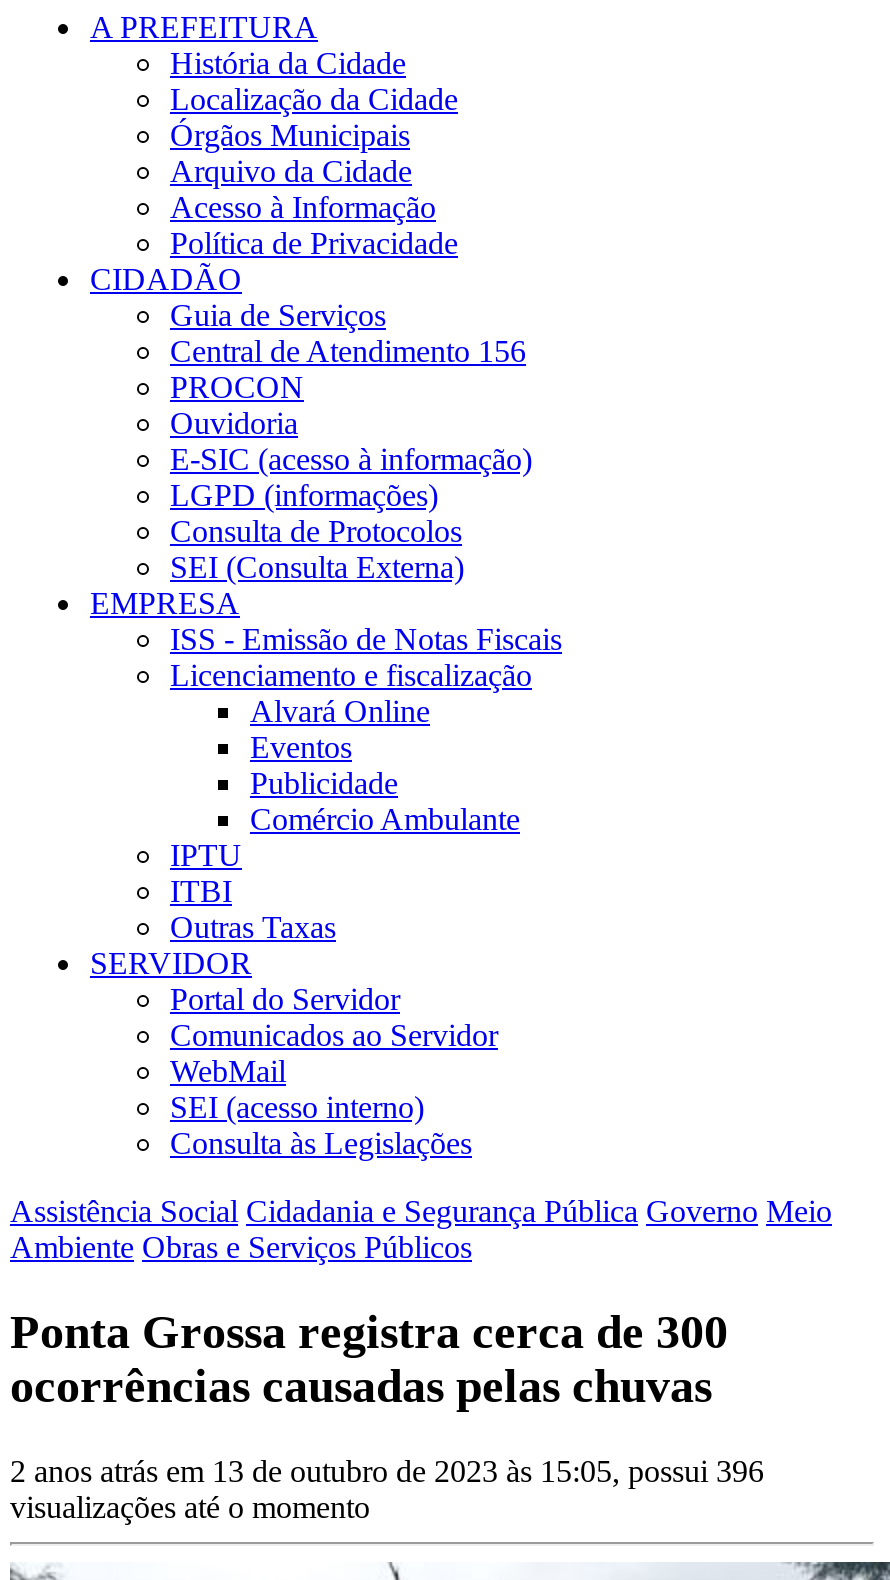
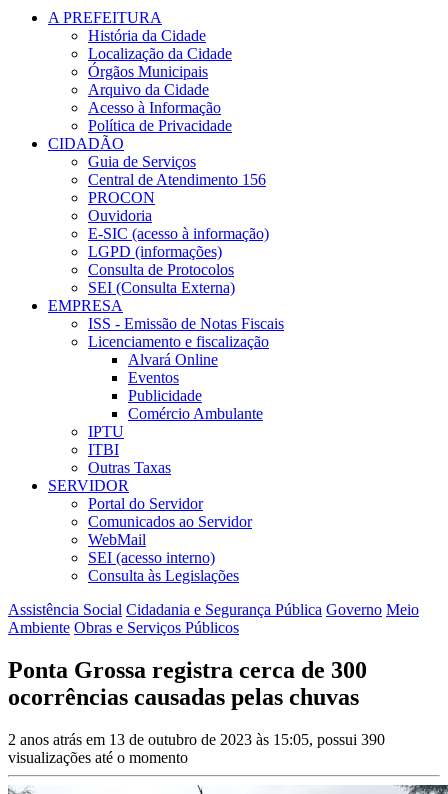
- 2 anos atrás em 13 de outubro de 2023 às 15:05, possui 396
+ 2 anos atrás em 13 de outubro de 2023 às 15:05, possui 390
